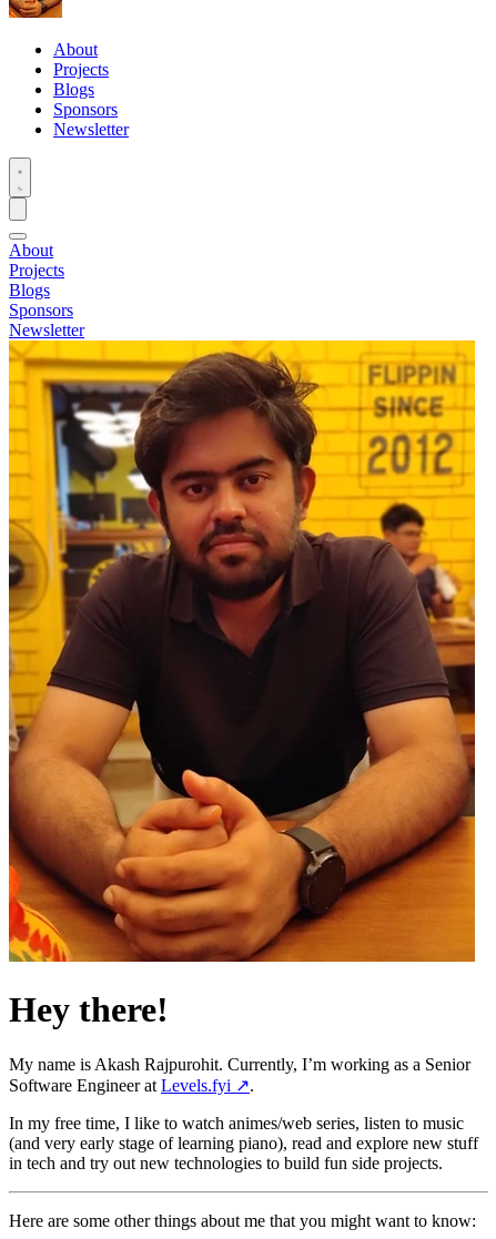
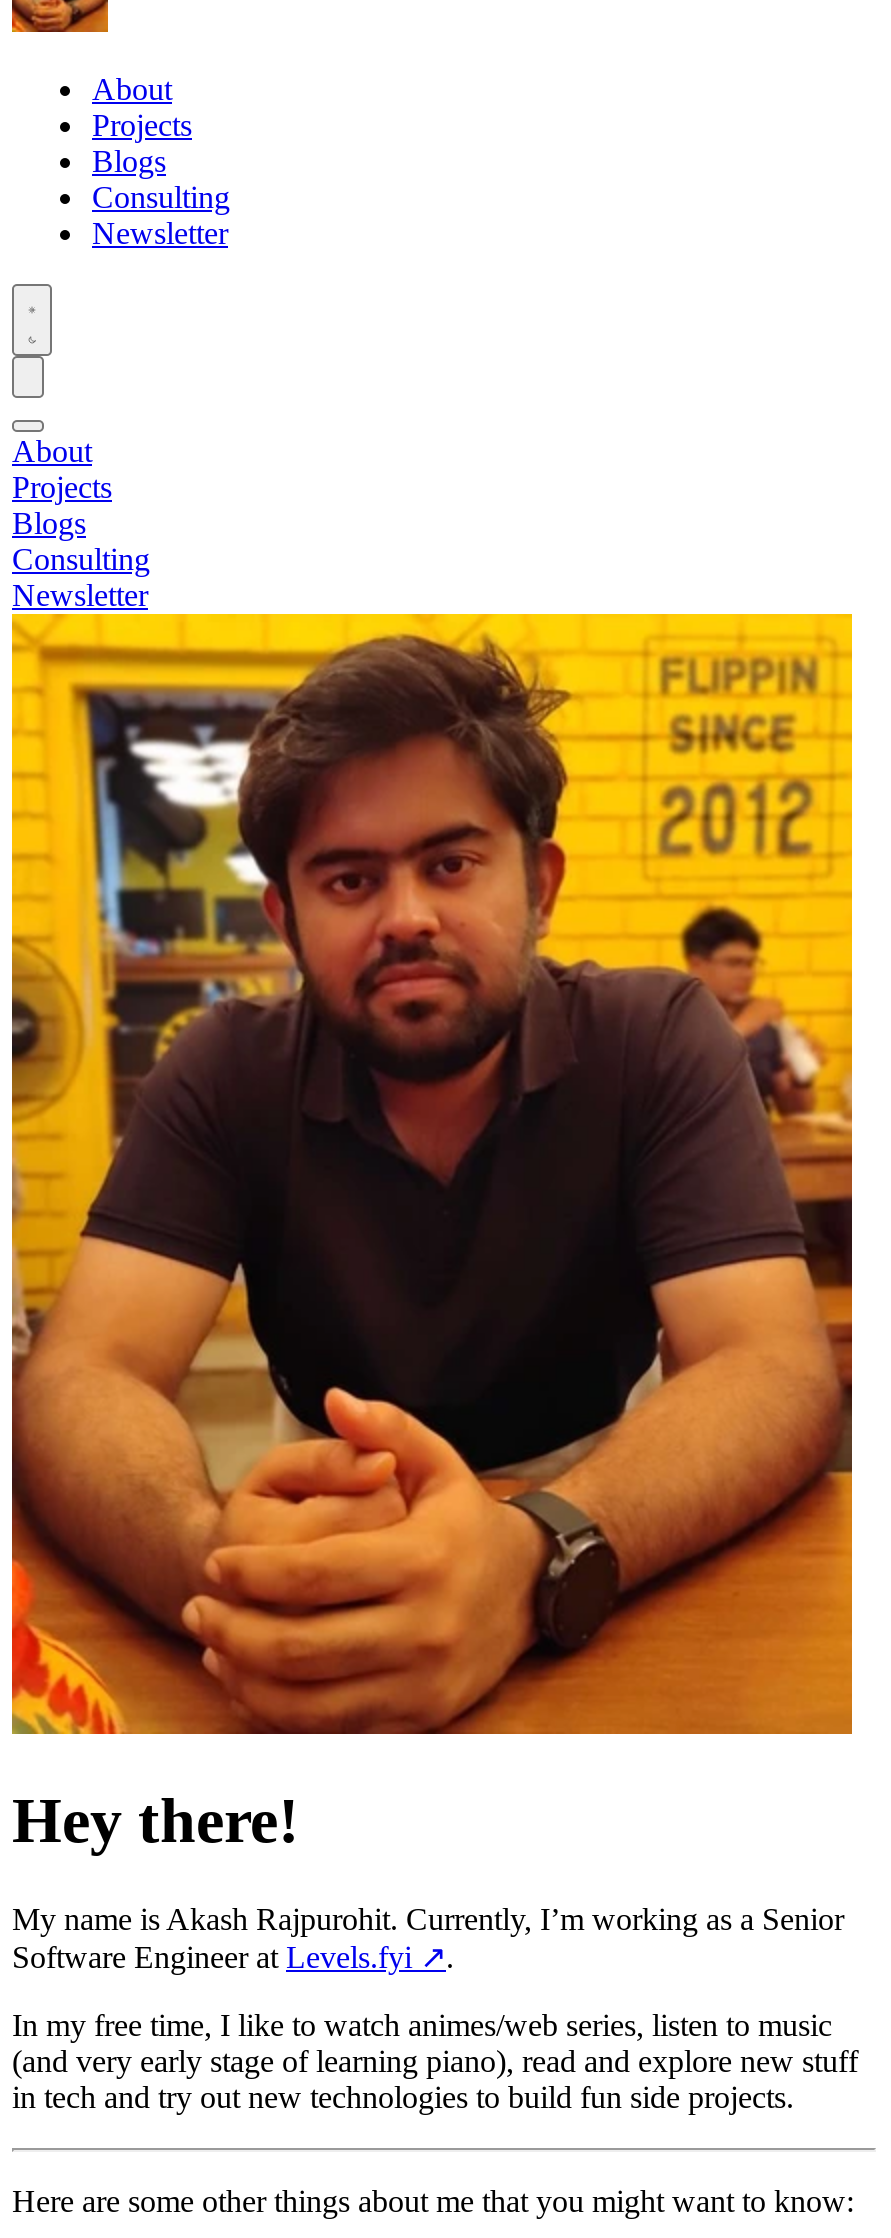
- Sponsors
+ Consulting

- Sponsors
+ Consulting
